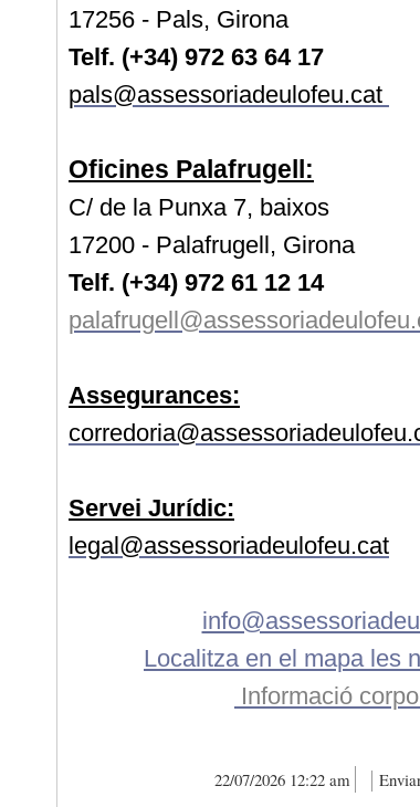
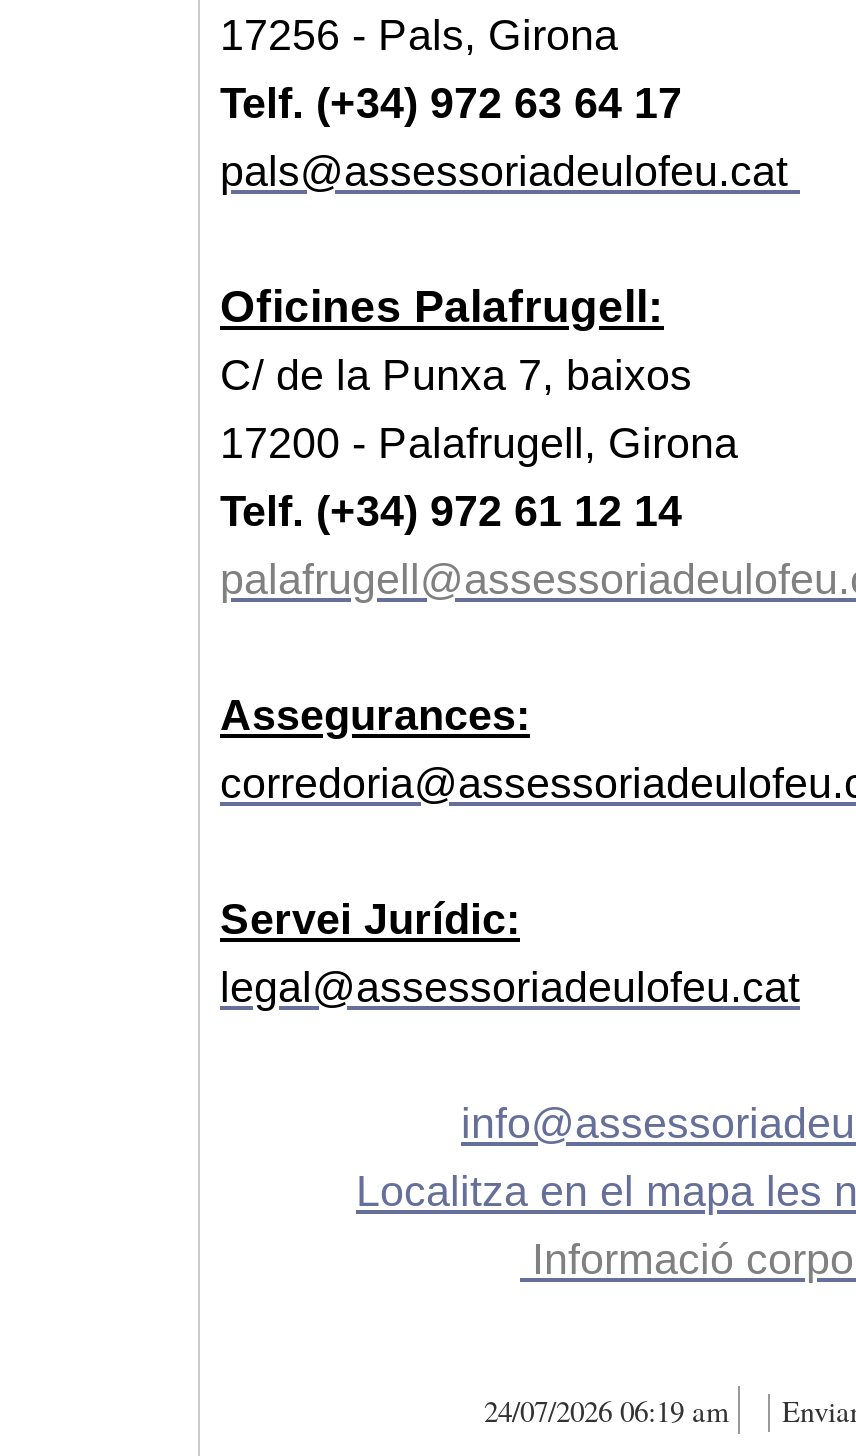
- 22/07/2026 12:22 am
+ 24/07/2026 06:19 am
